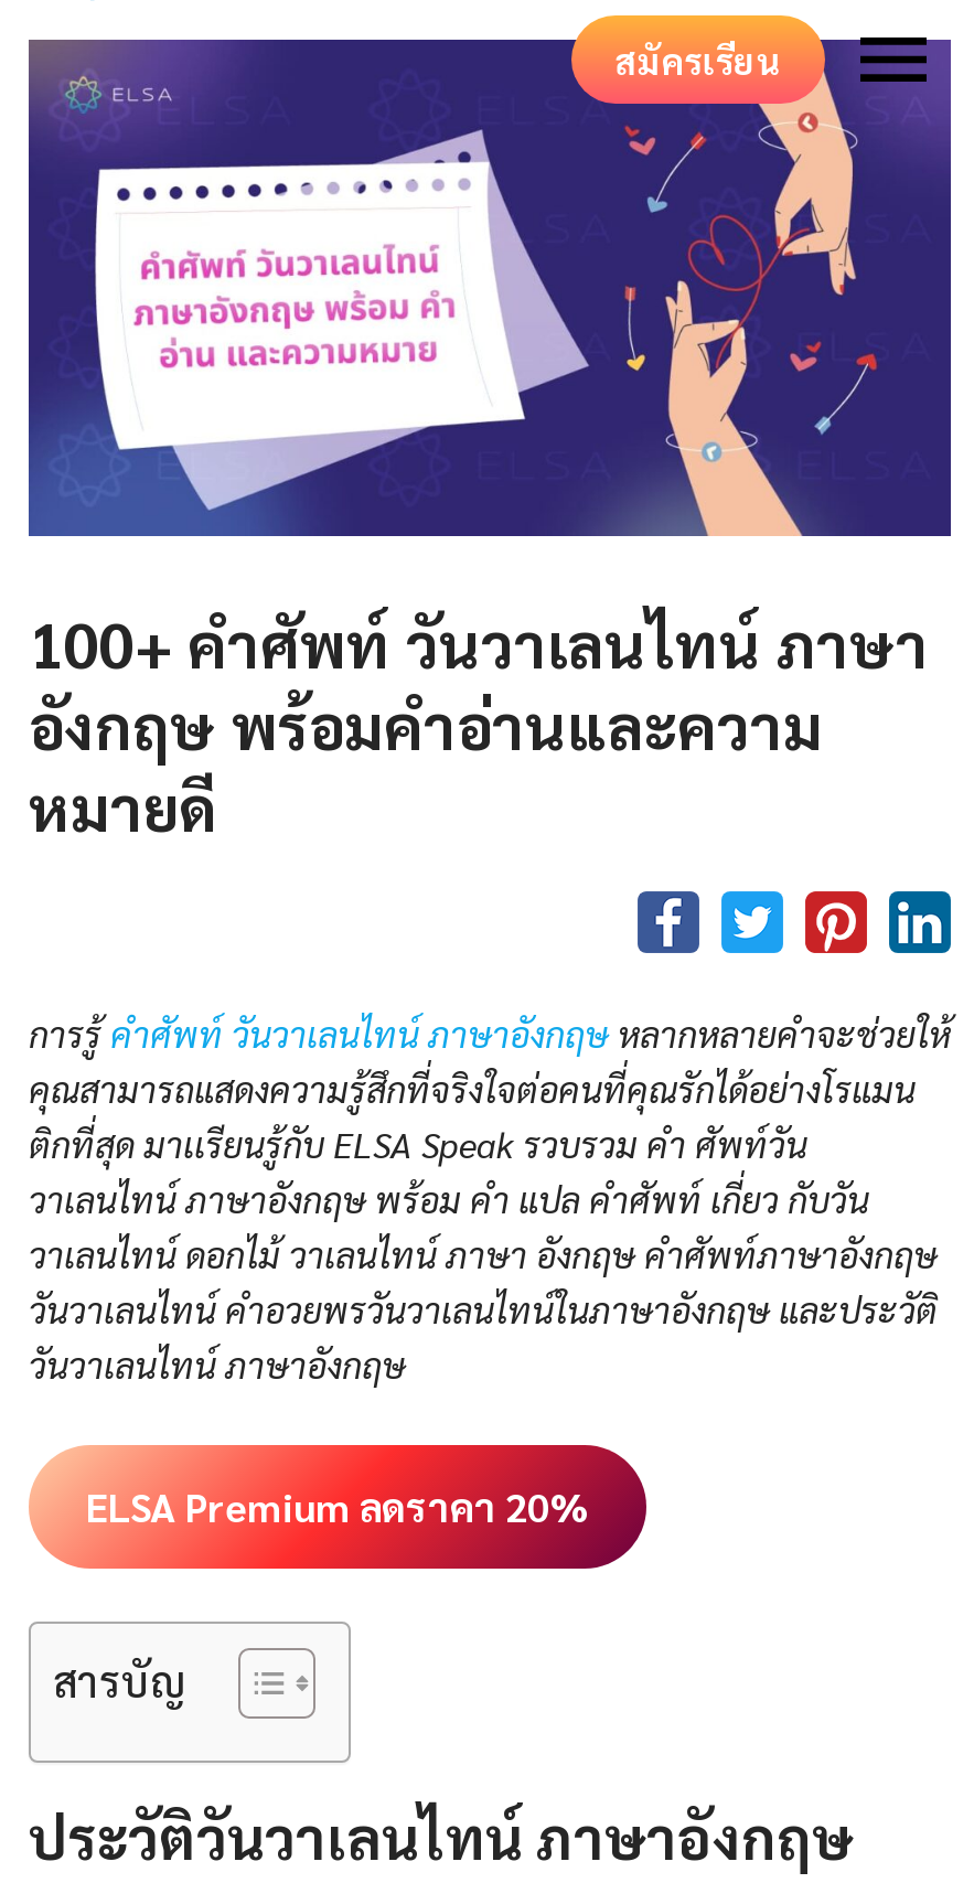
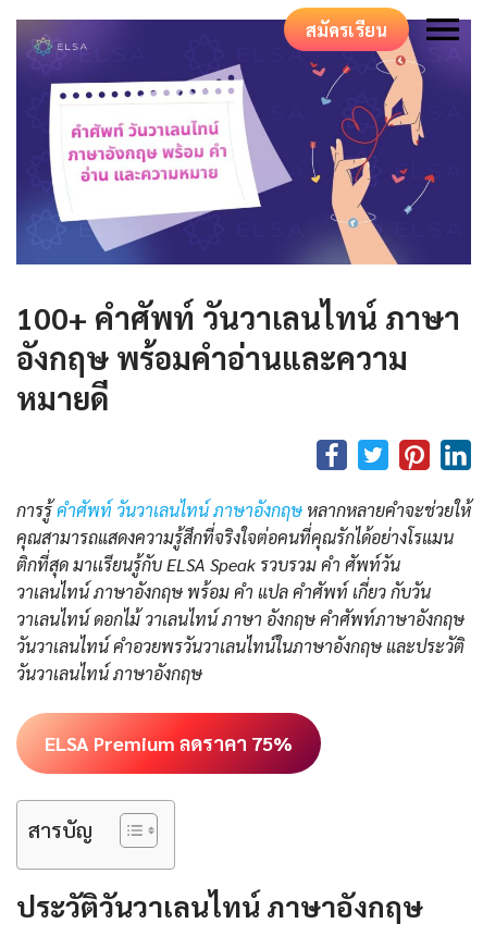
- ELSA Premium ลดราคา 20%
+ ELSA Premium ลดราคา 75%
